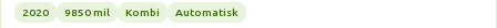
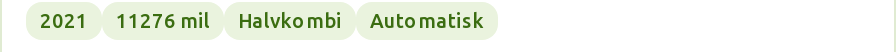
- 2020
- 9850 mil
- Kombi
+ 2021
+ 11276 mil
+ Halvkombi
